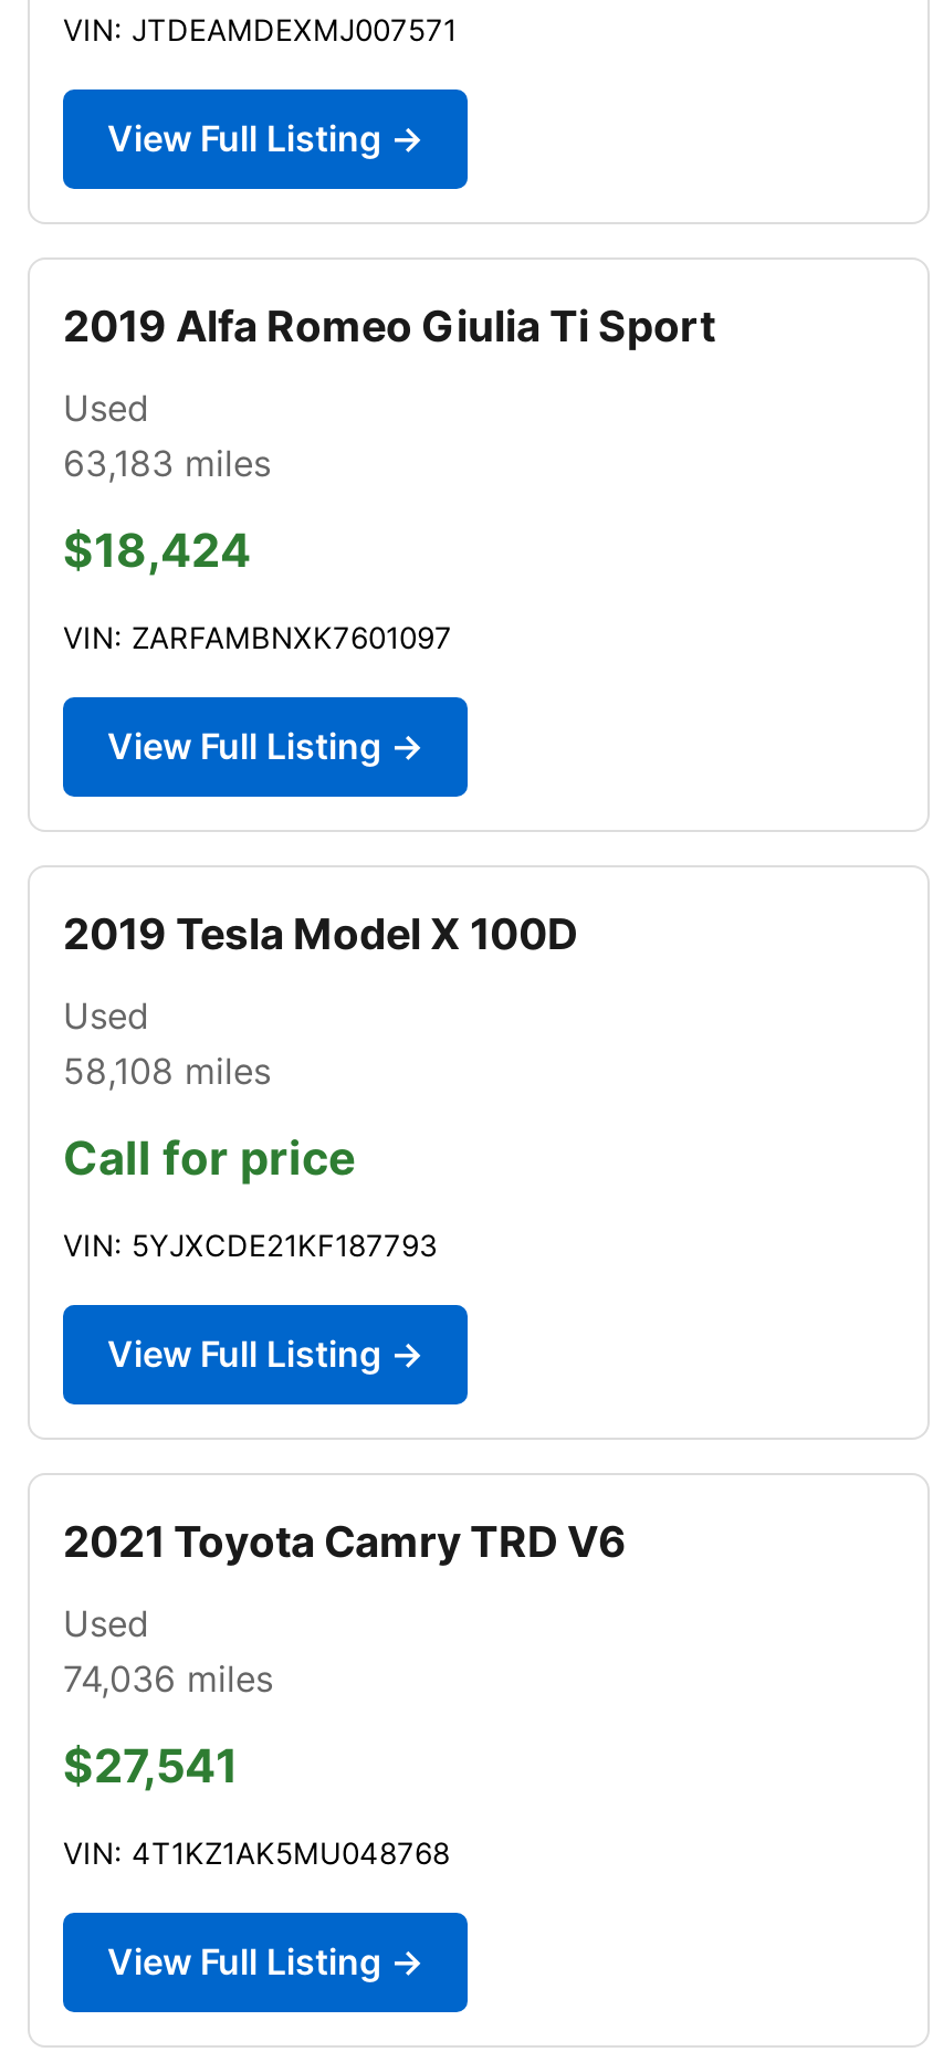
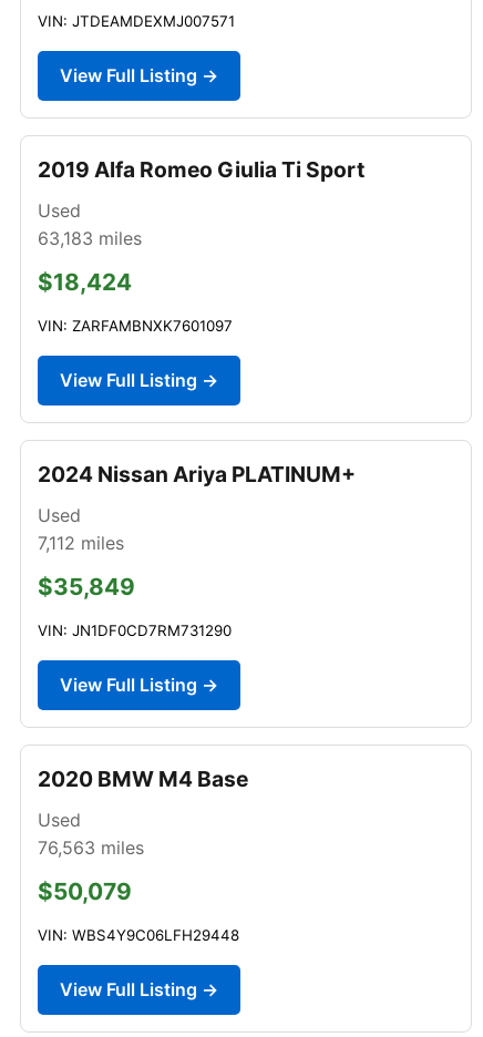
- 2019 Tesla Model X 100D
+ 2024 Nissan Ariya PLATINUM+

- 58,108 miles
+ 7,112 miles

- Call for price
+ $35,849

- VIN: 5YJXCDE21KF187793
+ VIN: JN1DF0CD7RM731290

- 2021 Toyota Camry TRD V6
+ 2020 BMW M4 Base

- 74,036 miles
+ 76,563 miles

- $27,541
+ $50,079

- VIN: 4T1KZ1AK5MU048768
+ VIN: WBS4Y9C06LFH29448
